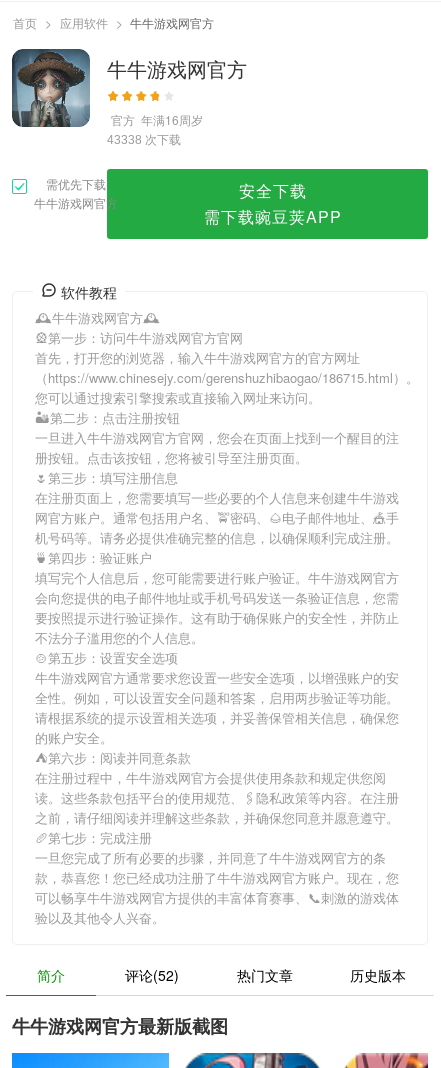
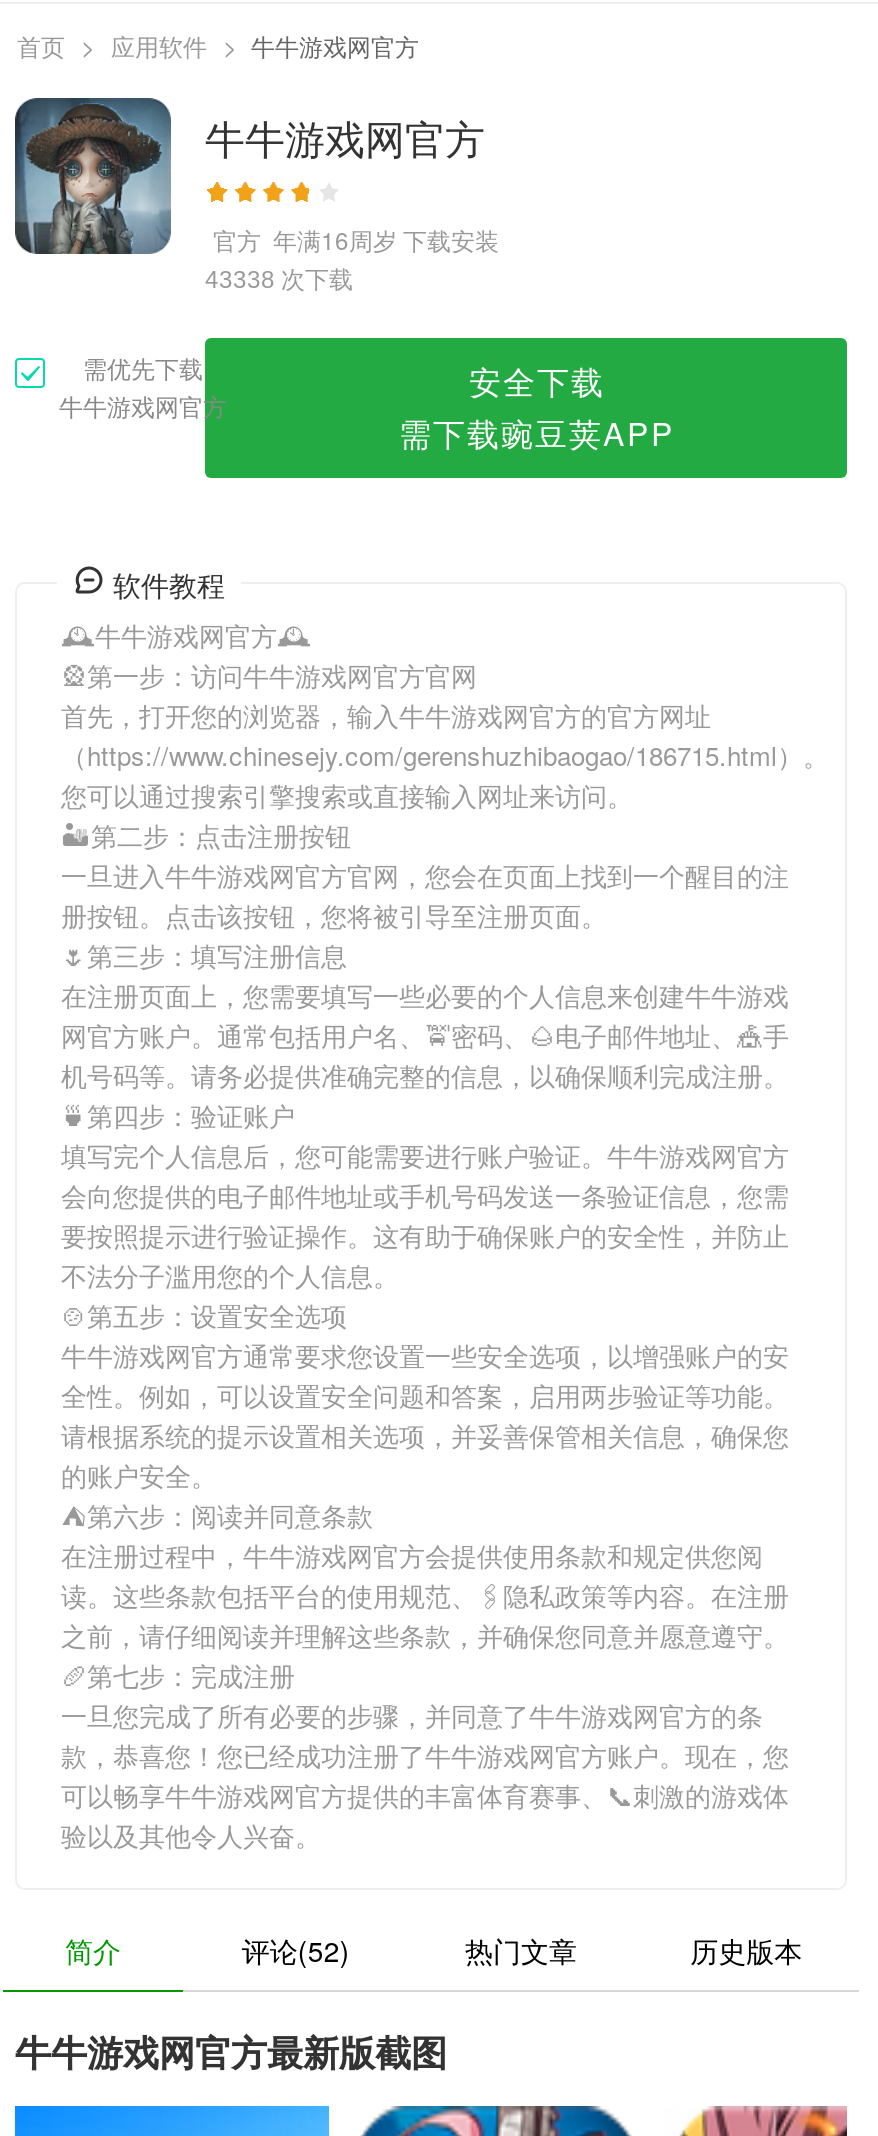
- 官方年满16周岁
+ 官方年满16周岁 下载安装
